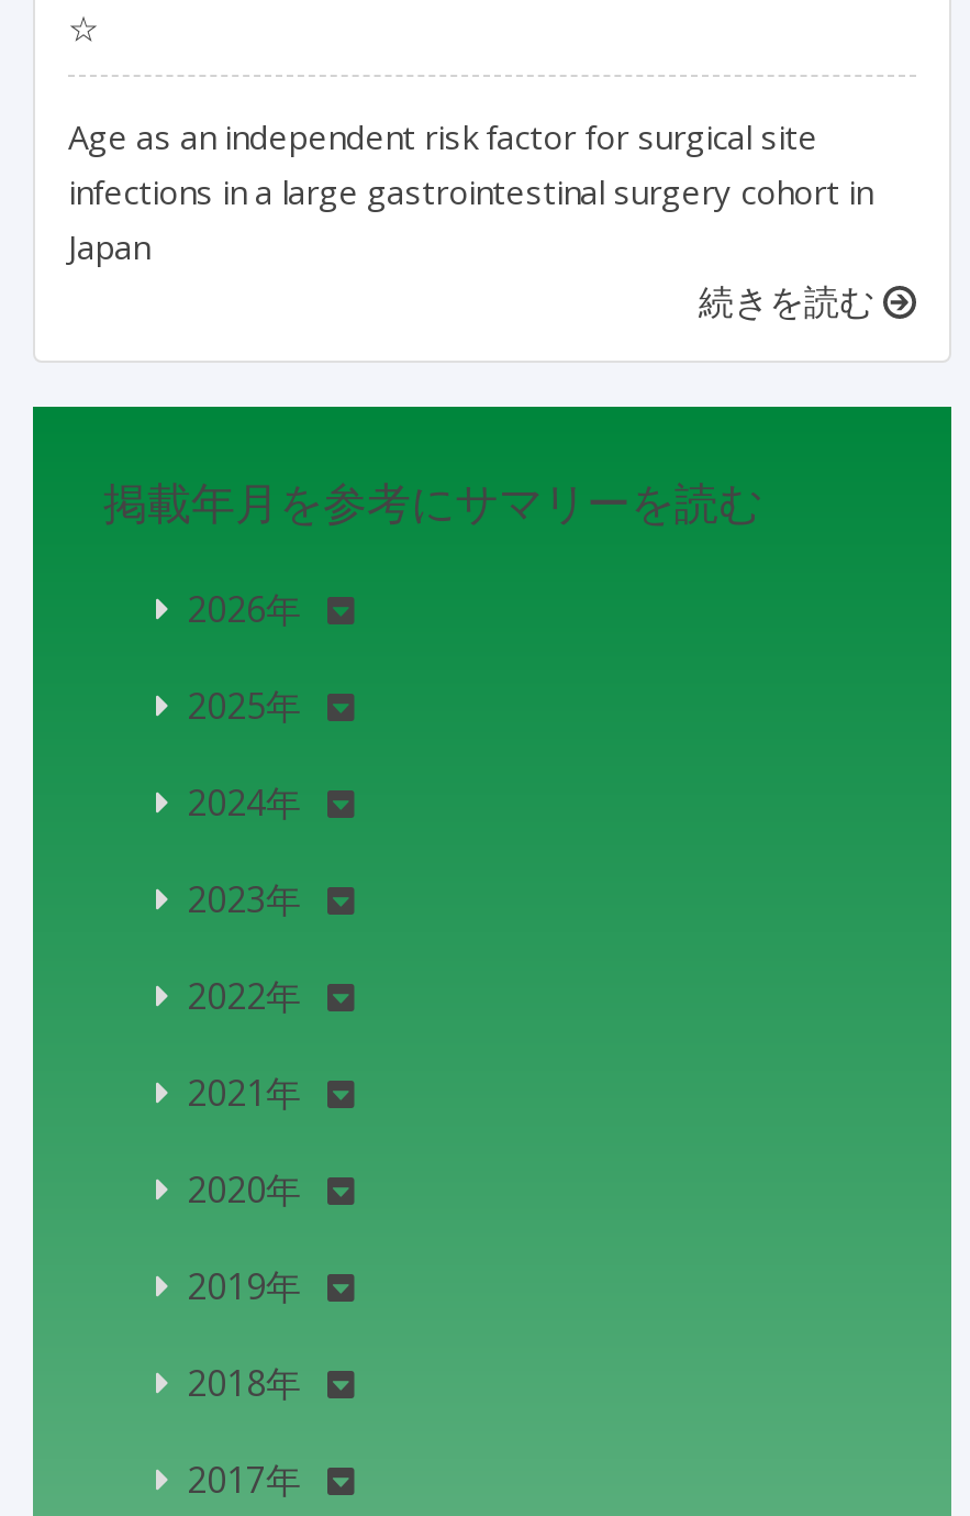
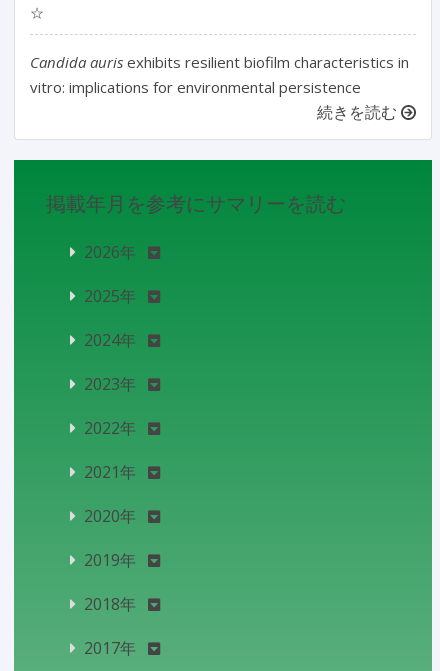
- Age as an independent risk factor for surgical site
- infections in a large gastrointestinal surgery cohort in
- Japan
+ Candida auris exhibits resilient biofilm characteristics in
+ vitro: implications for environmental persistence
